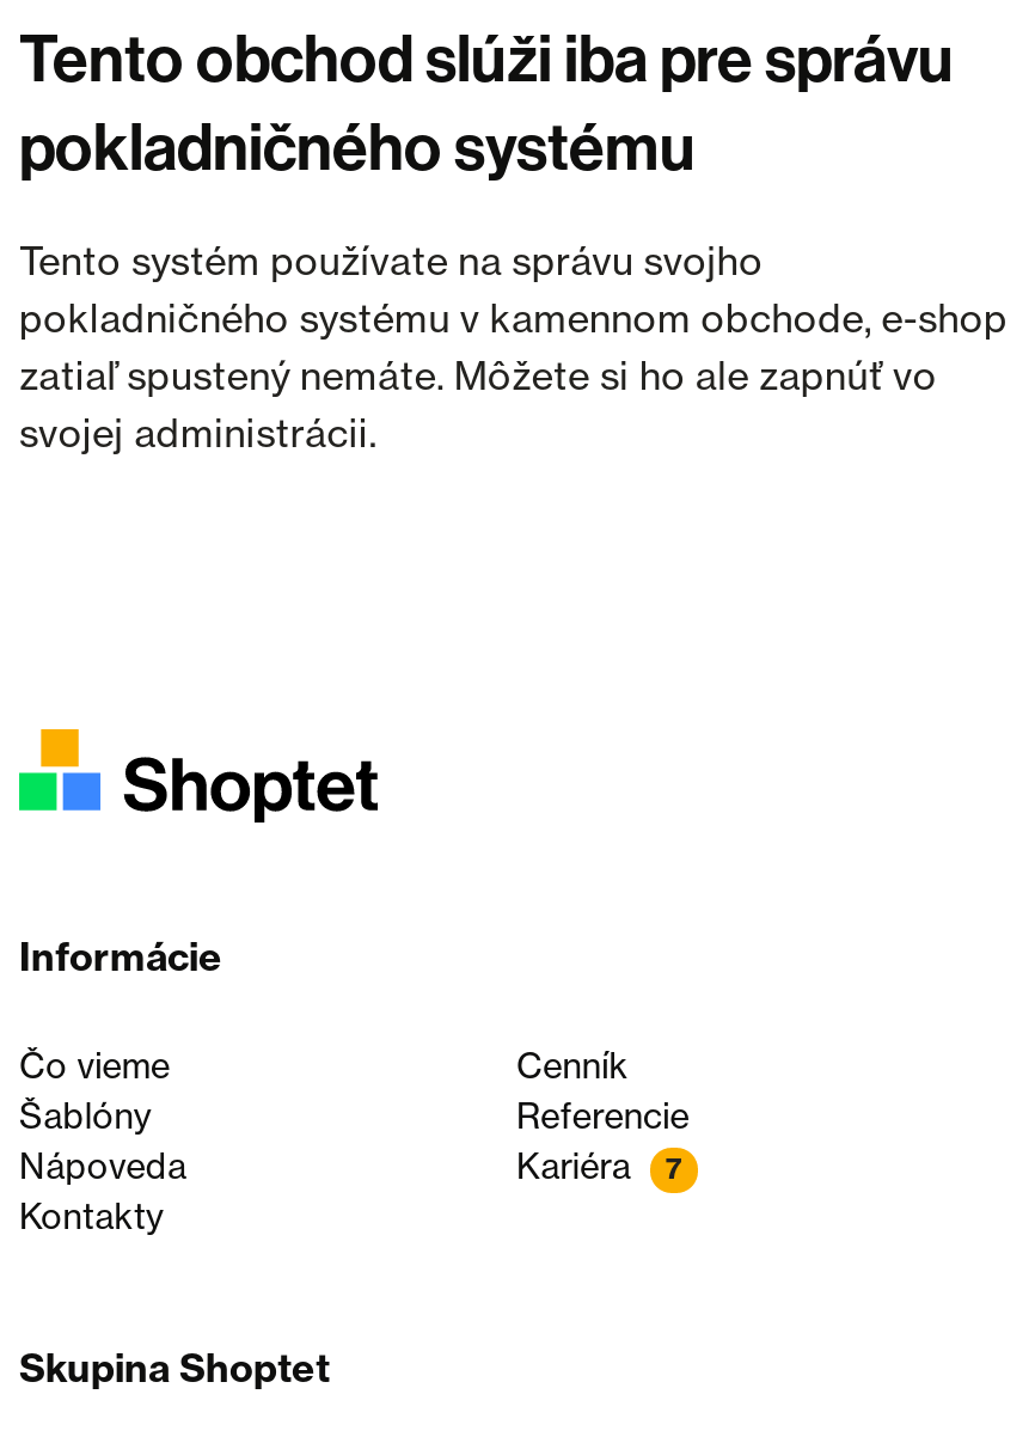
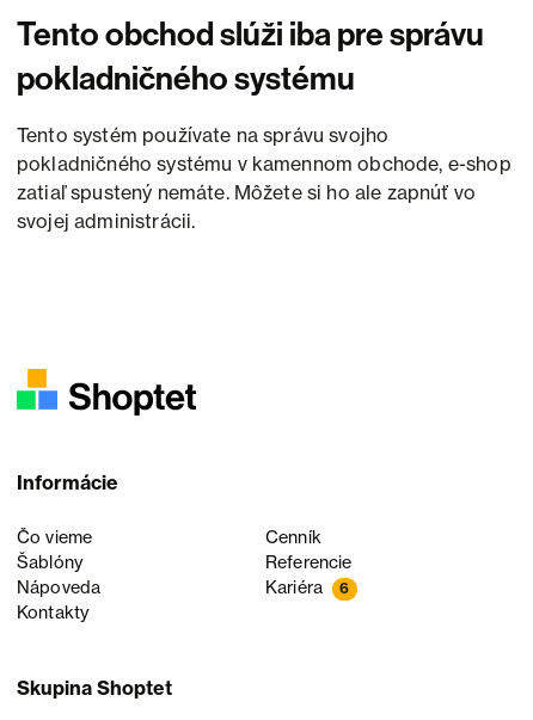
- Kariéra 7
+ Kariéra 6
